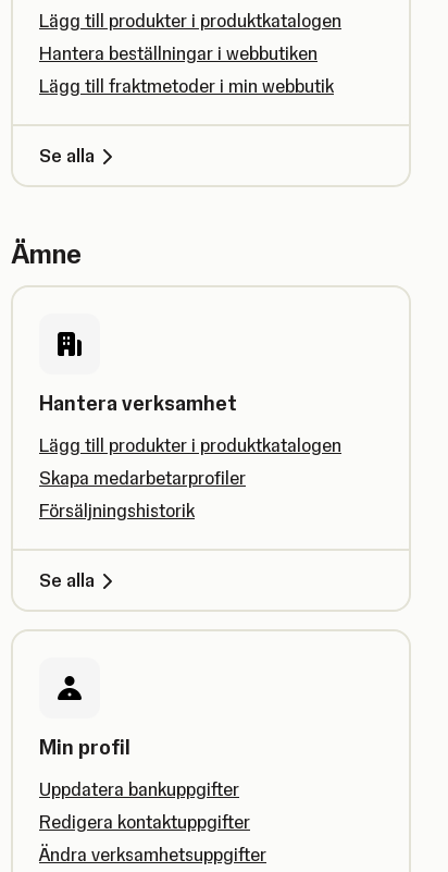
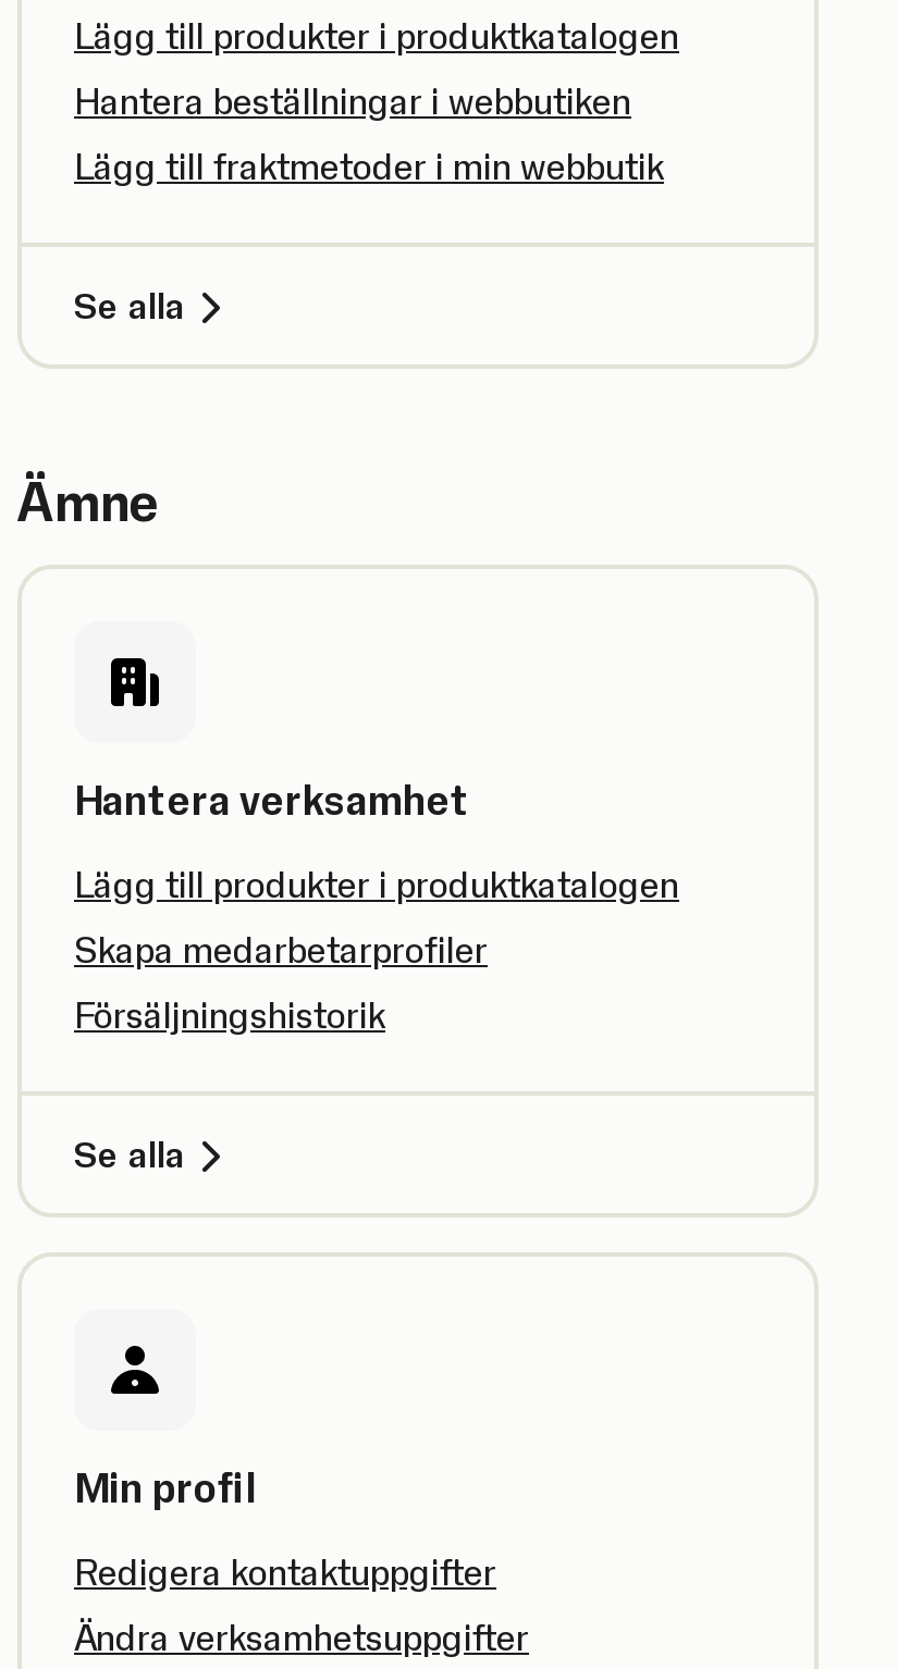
- Uppdatera bankuppgifter
